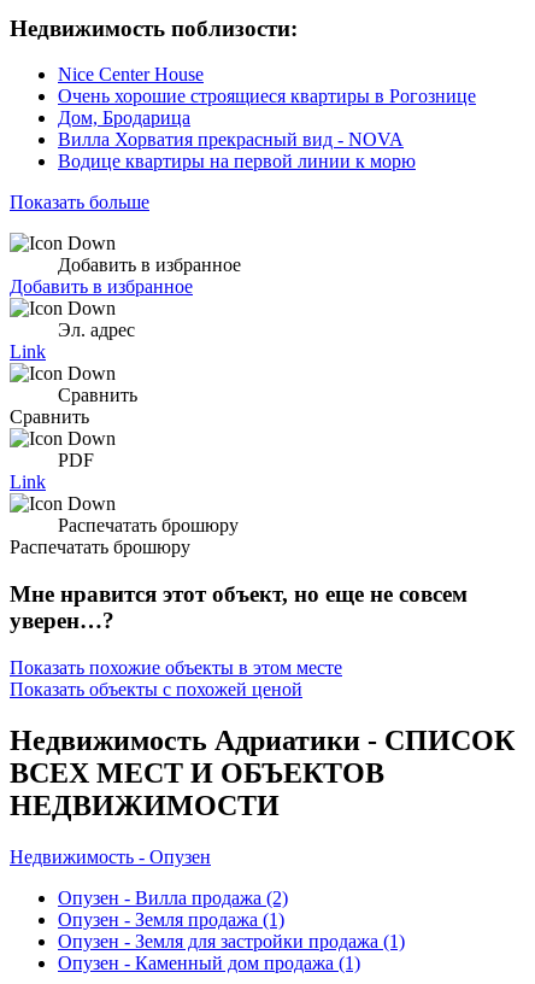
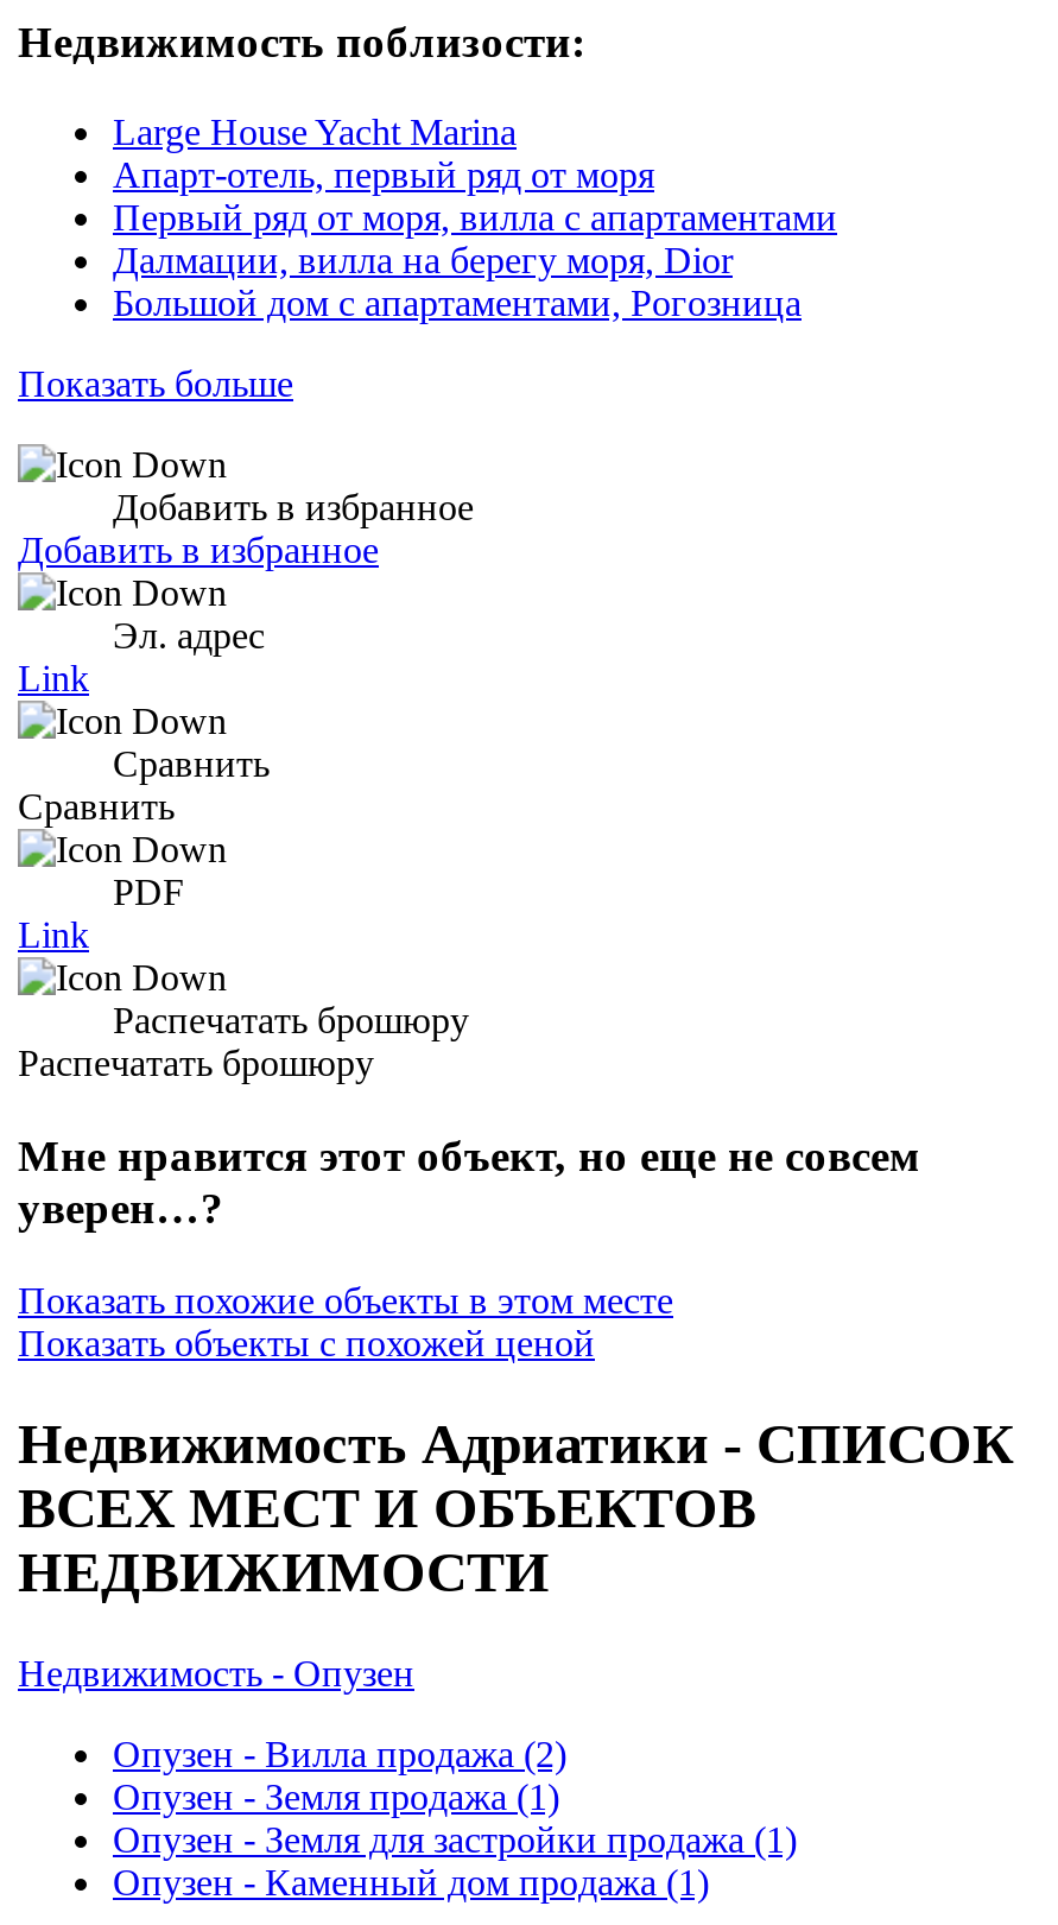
- Nice Center House
- Очень хорошие строящиеся квартиры в Рогознице
- Дом, Бродарица
- Вилла Хорватия прекрасный вид - NOVA
- Водице квартиры на первой линии к морю
+ Large House Yacht Marina
+ Апарт-отель, первый ряд от моря
+ Первый ряд от моря, вилла с апартаментами
+ Далмации, вилла на берегу моря, Dior
+ Большой дом с апартаментами, Рогозница
